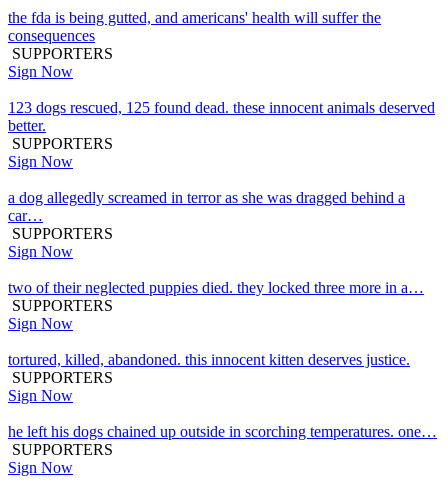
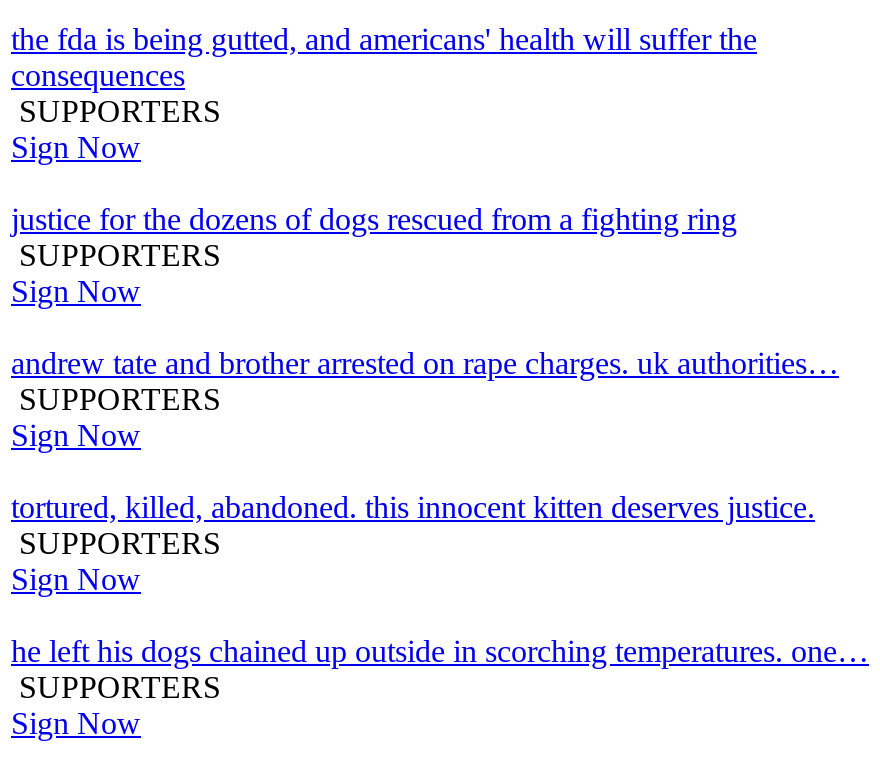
- 123 dogs rescued, 125 found dead. these innocent animals deserved
- better.
+ justice for the dozens of dogs rescued from a fighting ring

- a dog allegedly screamed in terror as she was dragged behind a
- car…
- SUPPORTERS
- Sign Now
- two of their neglected puppies died. they locked three more in a…
+ andrew tate and brother arrested on rape charges. uk authorities…
